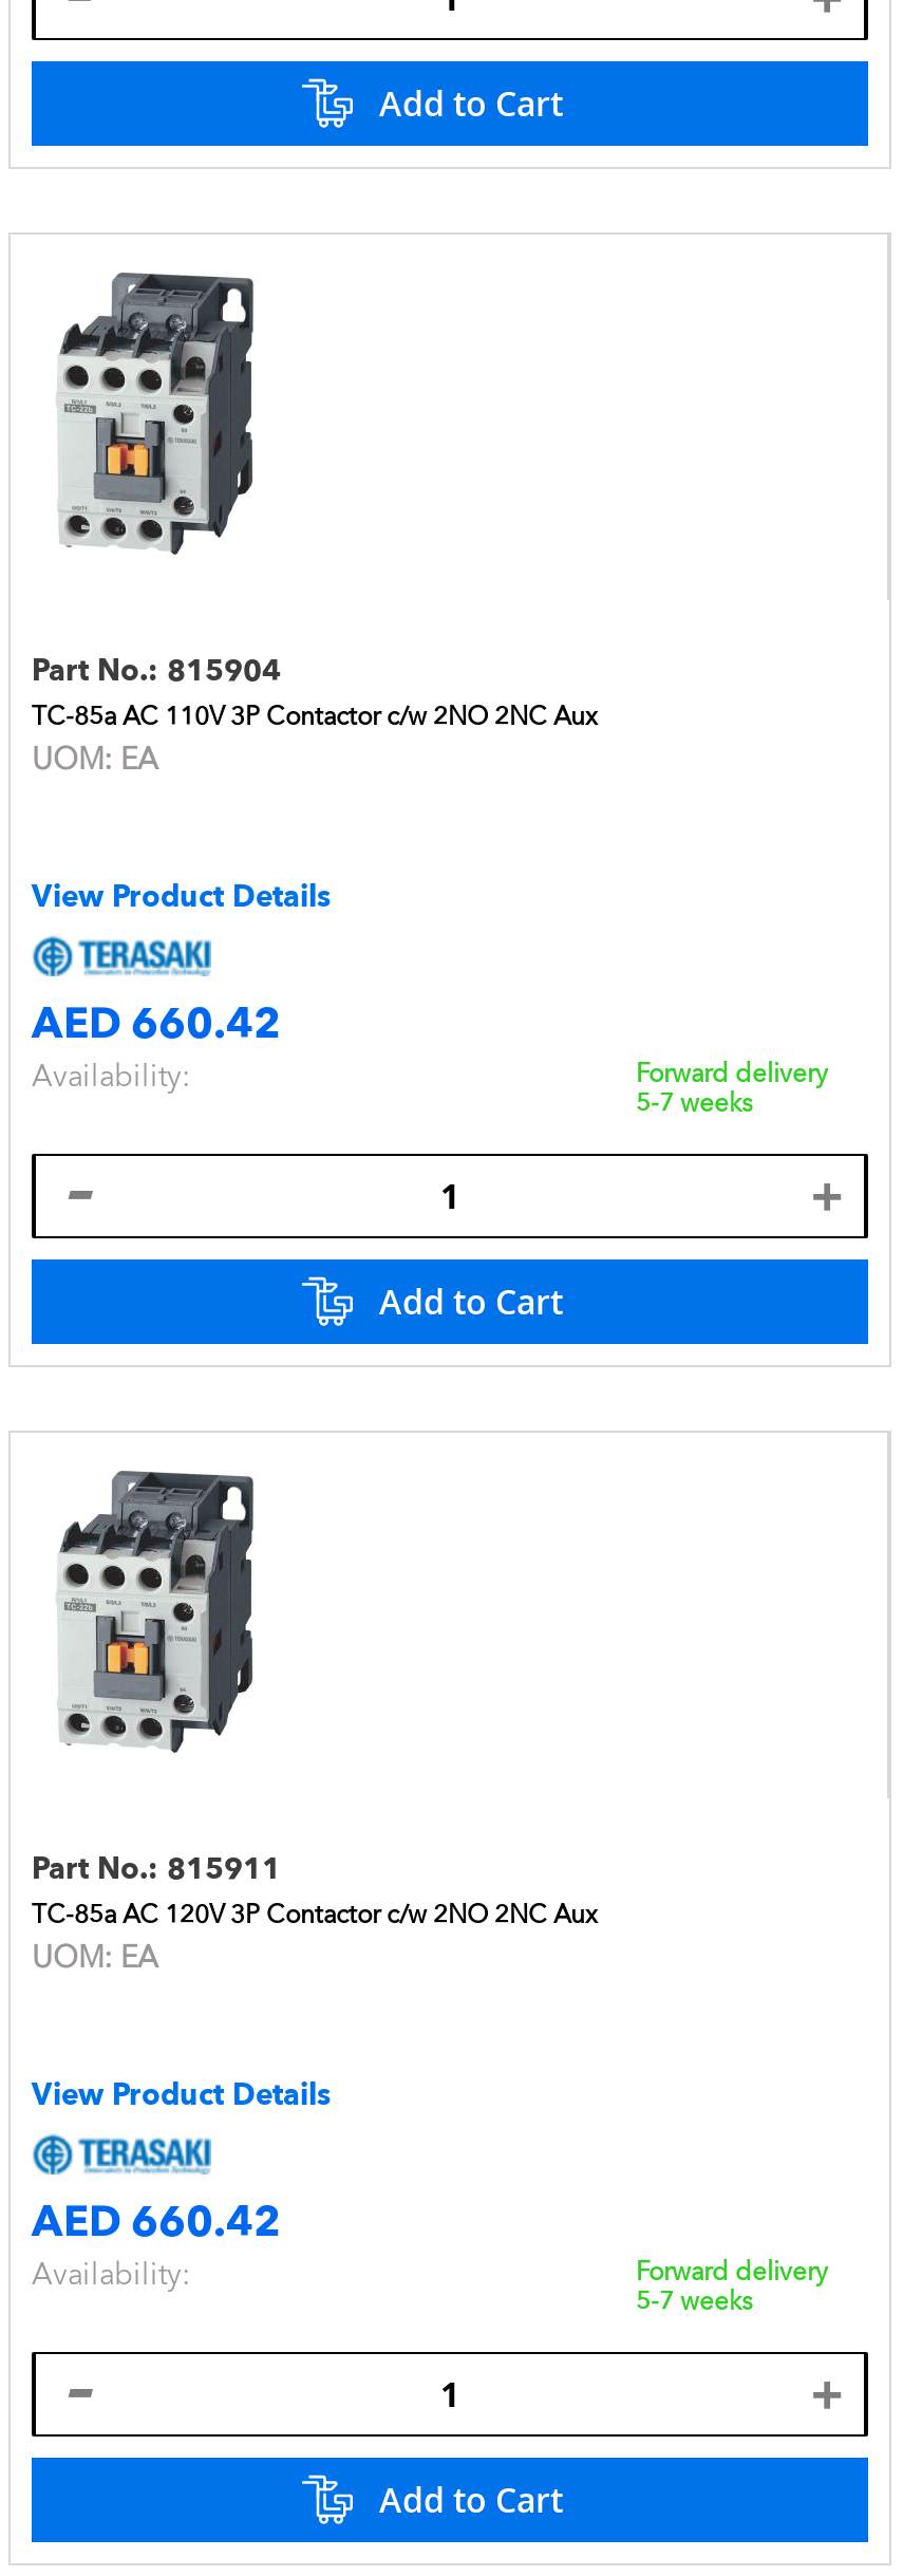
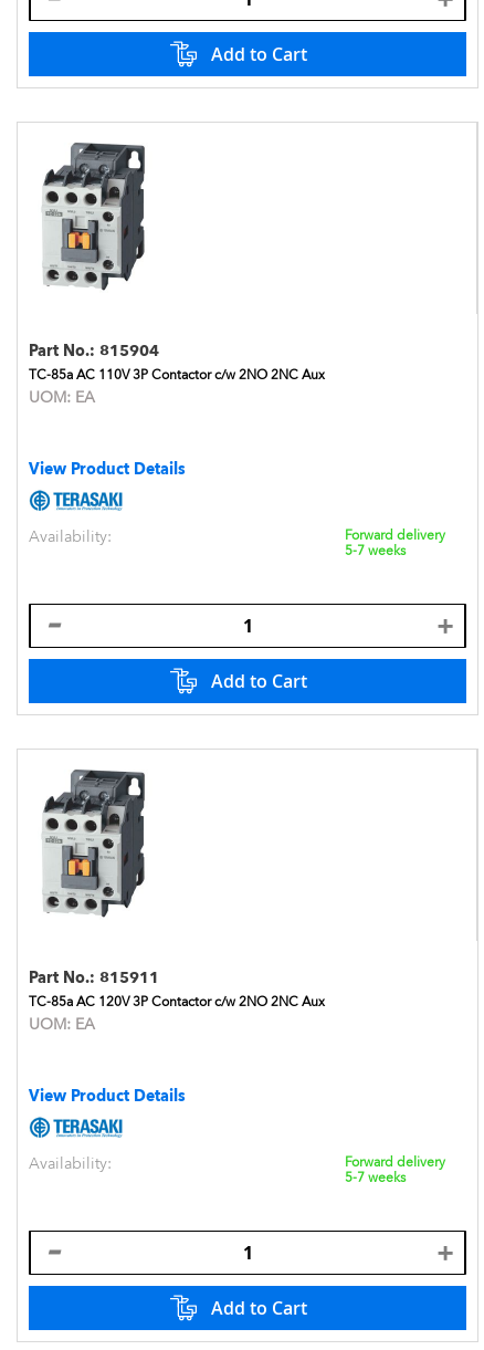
- AED 660.42

moved up: Availability: | Forward delivery | 5-7 weeks

- AED 660.42

moved up: Availability: | Forward delivery | 5-7 weeks
